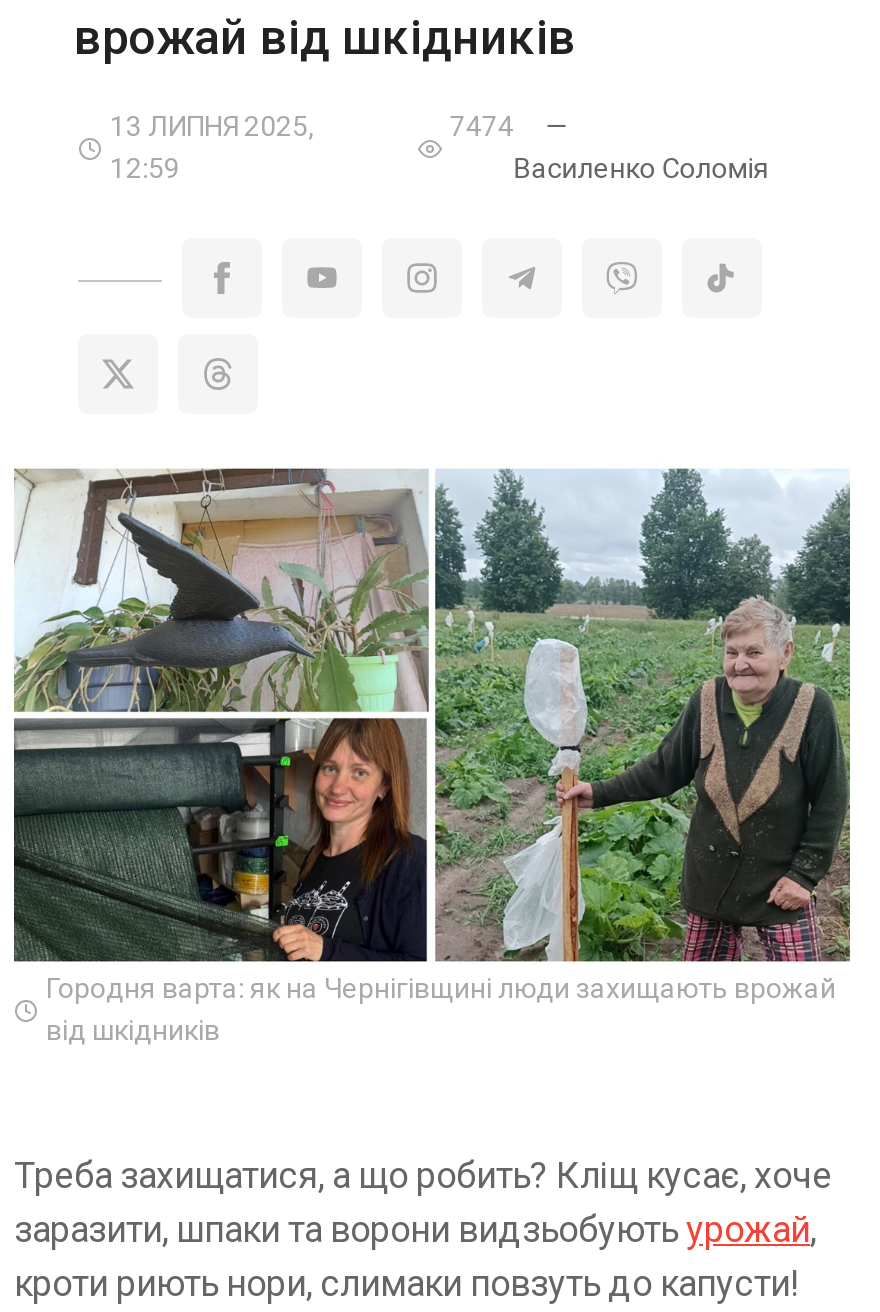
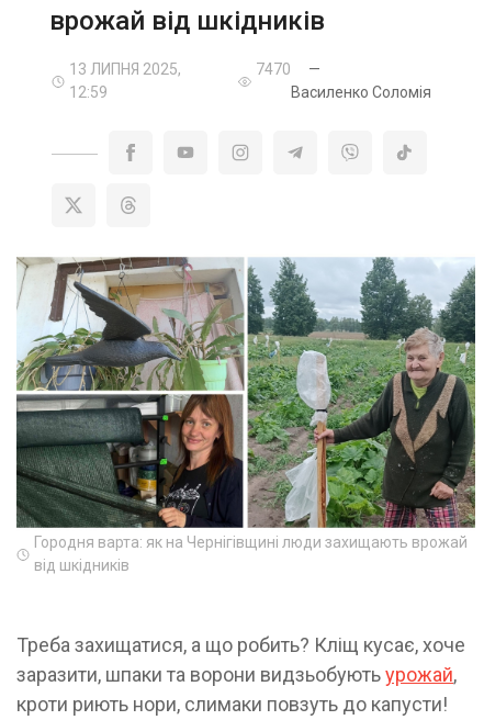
- 7474
+ 7470
